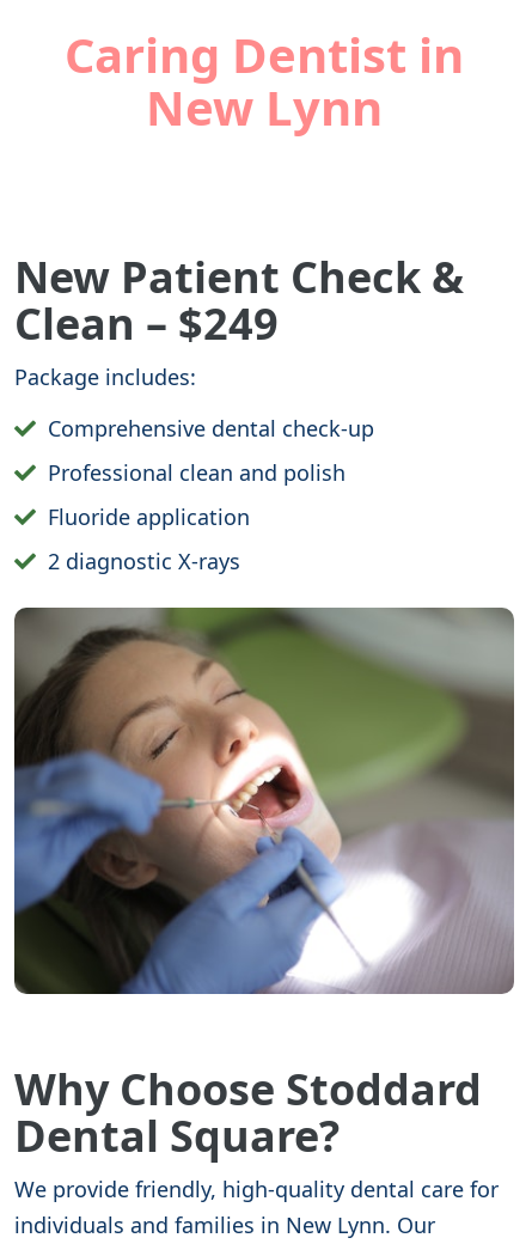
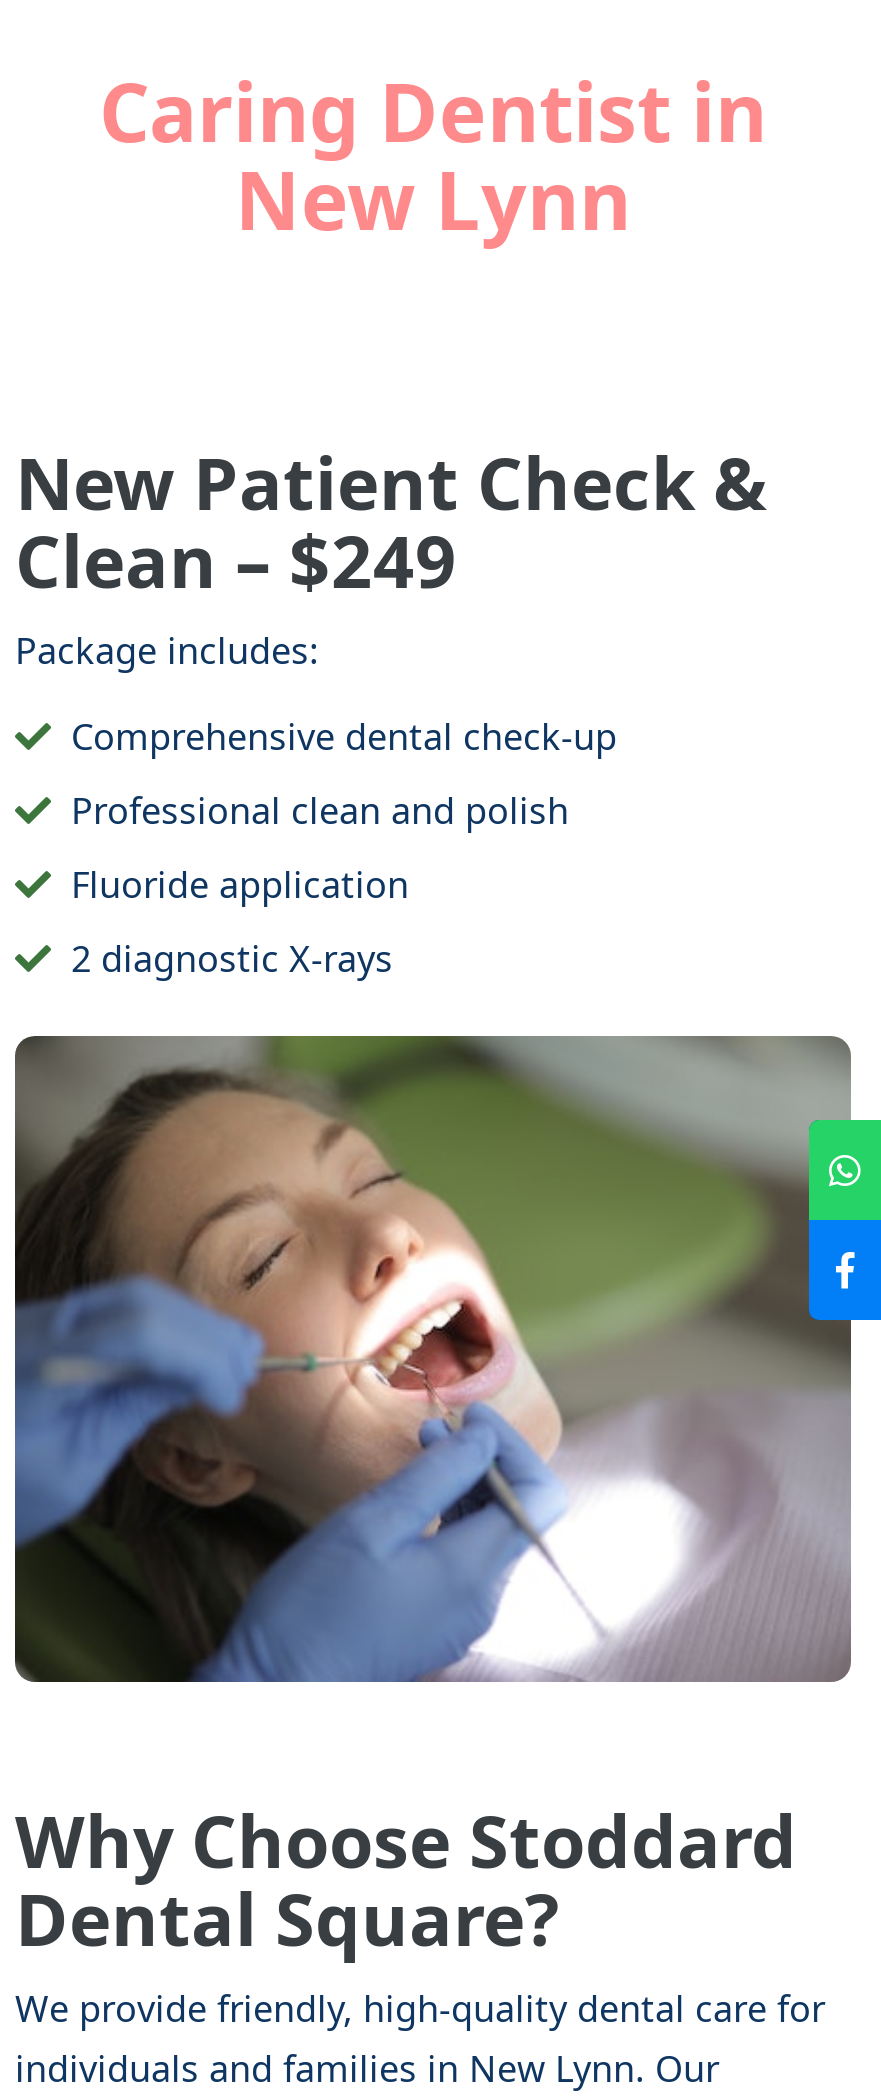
- [image]
+ [image]
